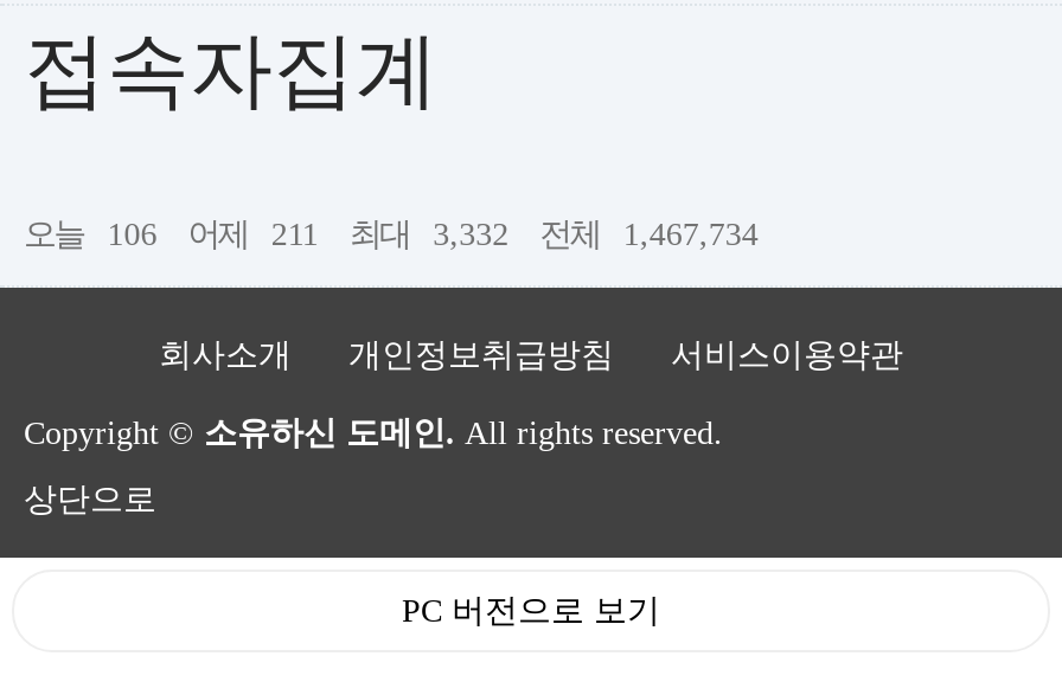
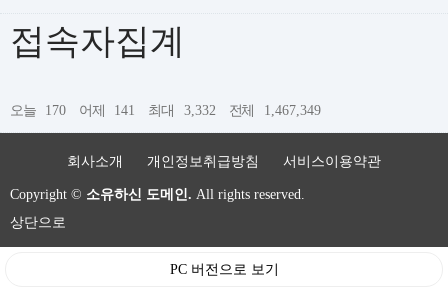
- 106
+ 170

- 211
+ 141

- 1,467,734
+ 1,467,349
